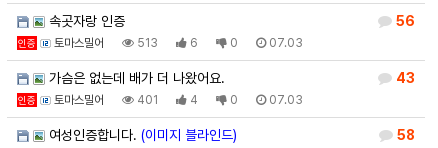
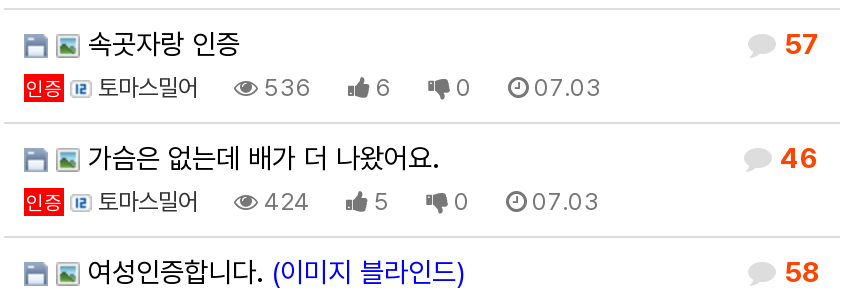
- 56
+ 57

- 513
+ 536

- 43
+ 46

- 401
+ 424

- 4
+ 5
